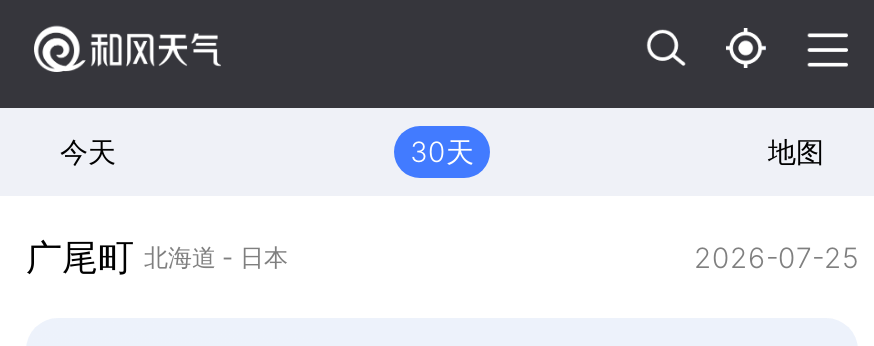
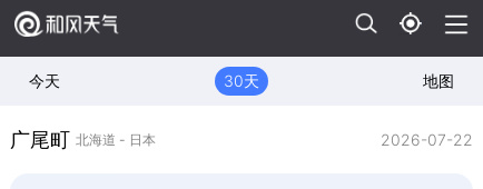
- 2026-07-25
+ 2026-07-22
